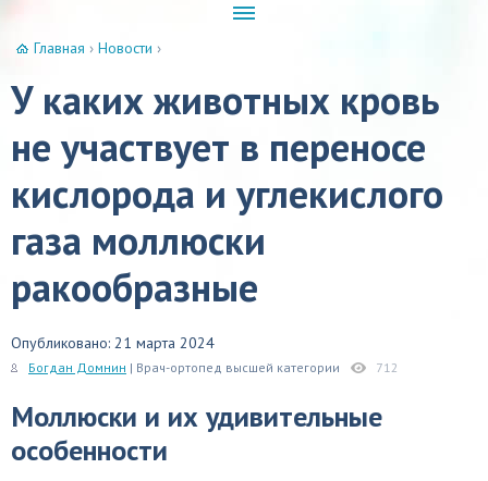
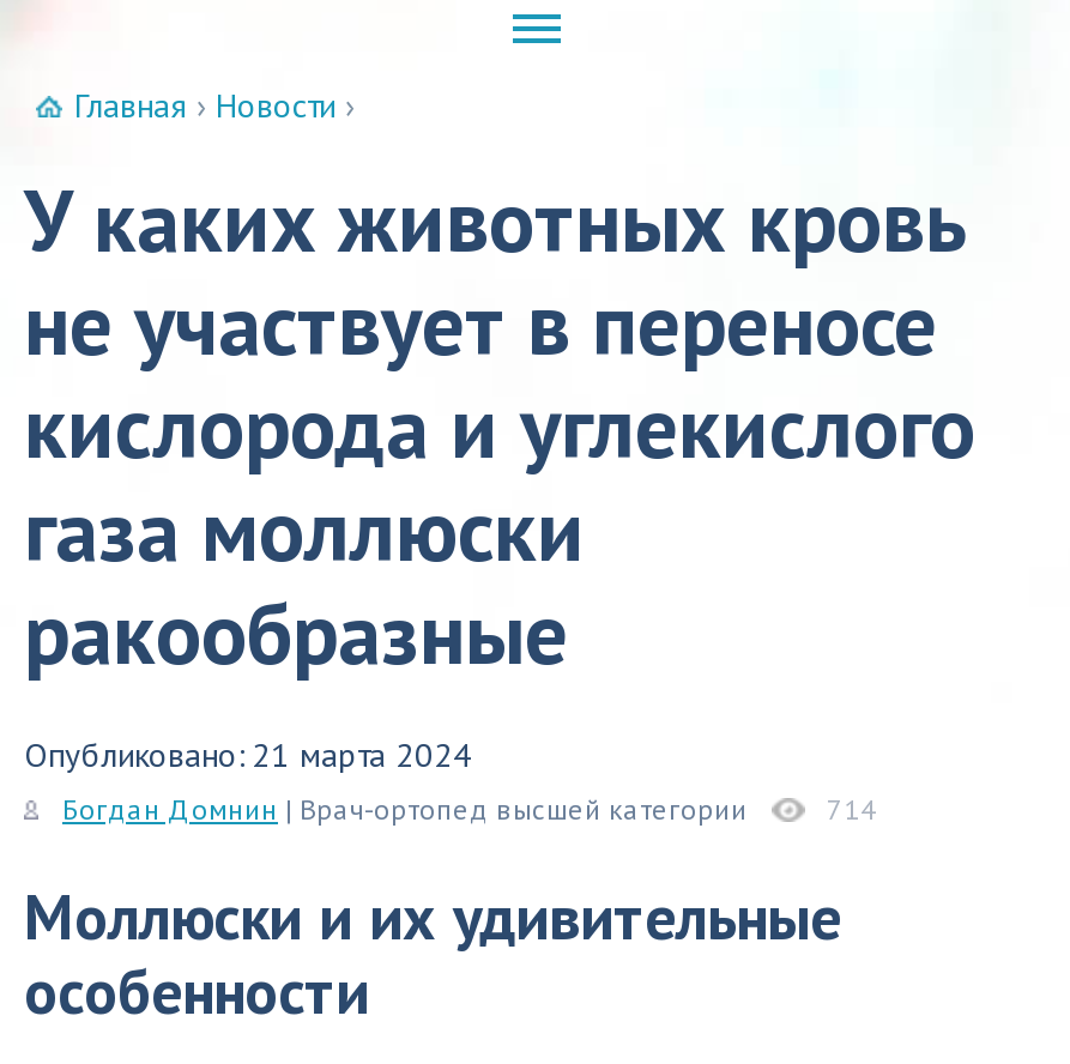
- 712
+ 714
